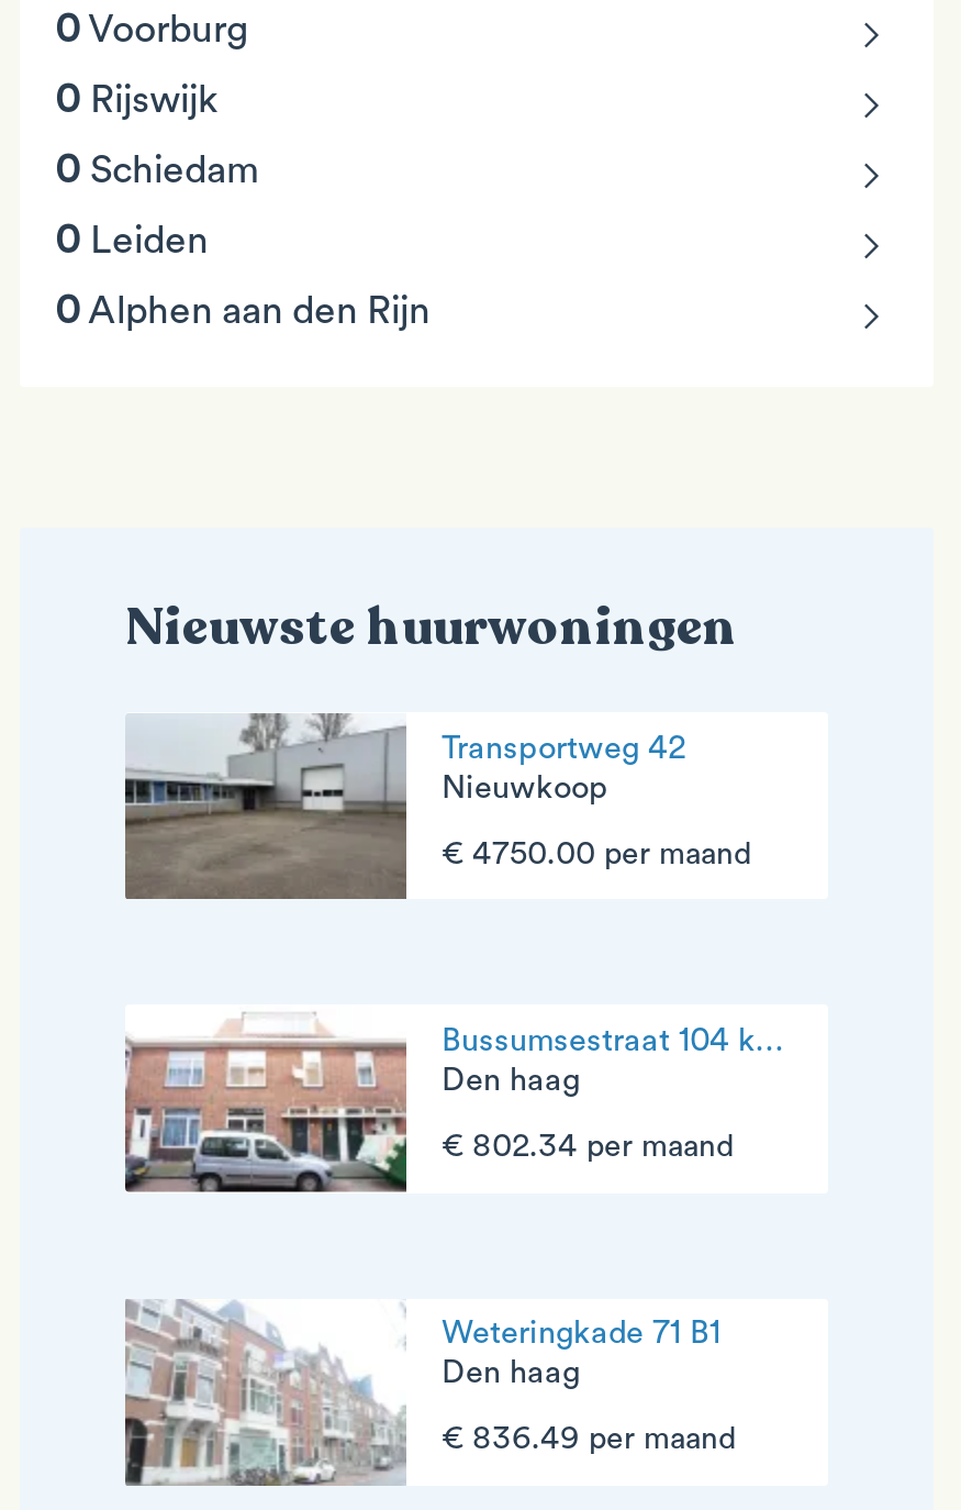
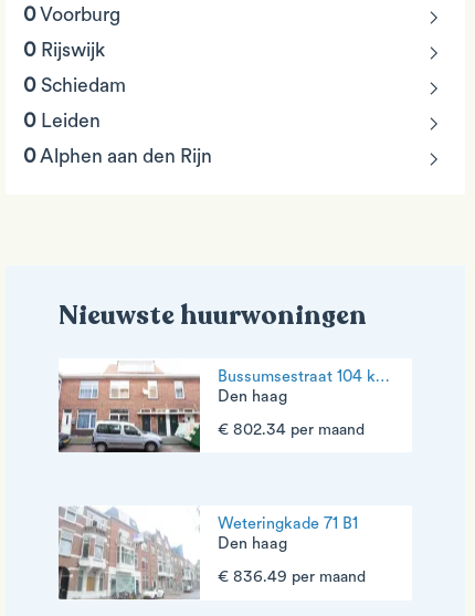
- [image]
- Transportweg 42
- Nieuwkoop
- € 4750.00 per maand
